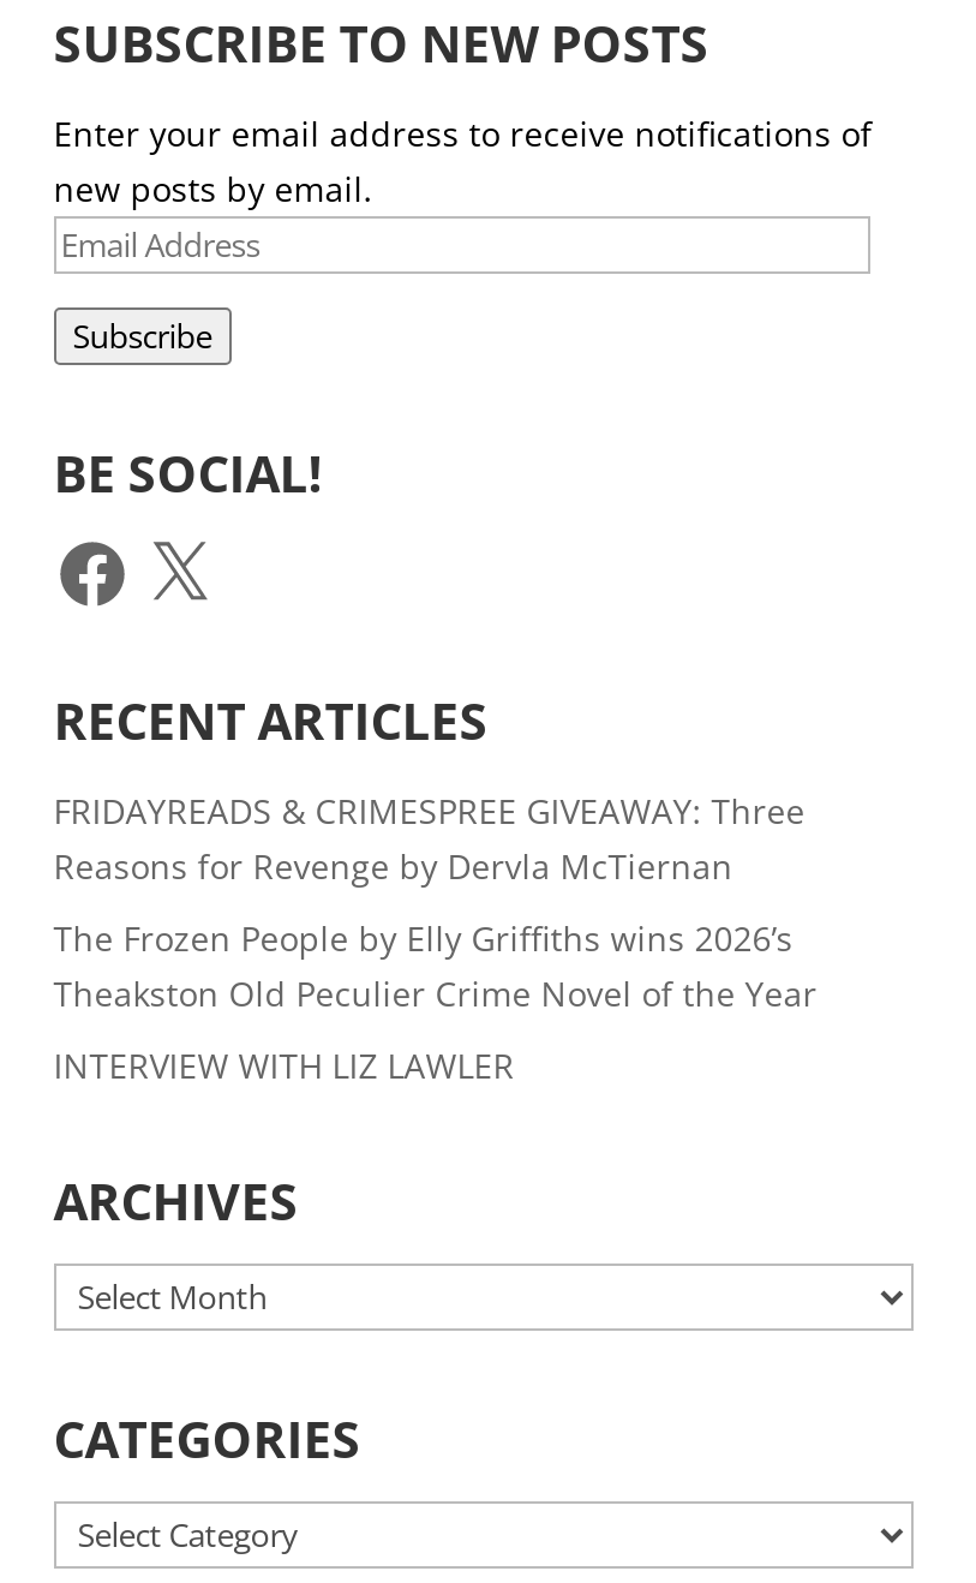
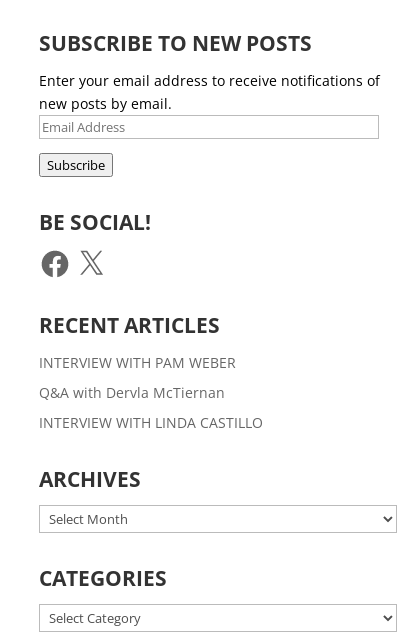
- FRIDAYREADS & CRIMESPREE GIVEAWAY: Three
- Reasons for Revenge by Dervla McTiernan
+ INTERVIEW WITH PAM WEBER

- The Frozen People by Elly Griffiths wins 2026’s
- Theakston Old Peculier Crime Novel of the Year
+ Q&A with Dervla McTiernan

- INTERVIEW WITH LIZ LAWLER
+ INTERVIEW WITH LINDA CASTILLO
